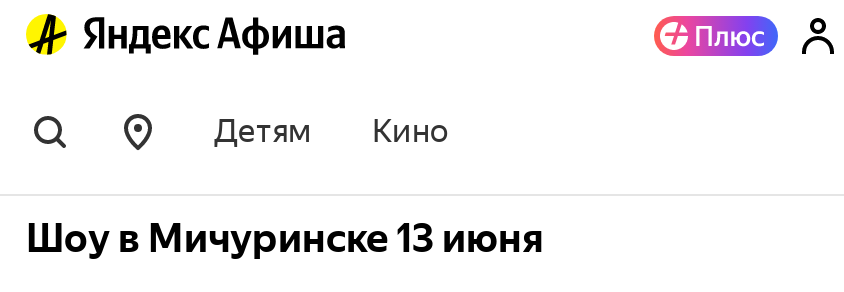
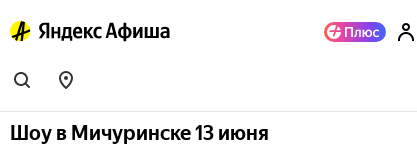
- Детям
- Кино
